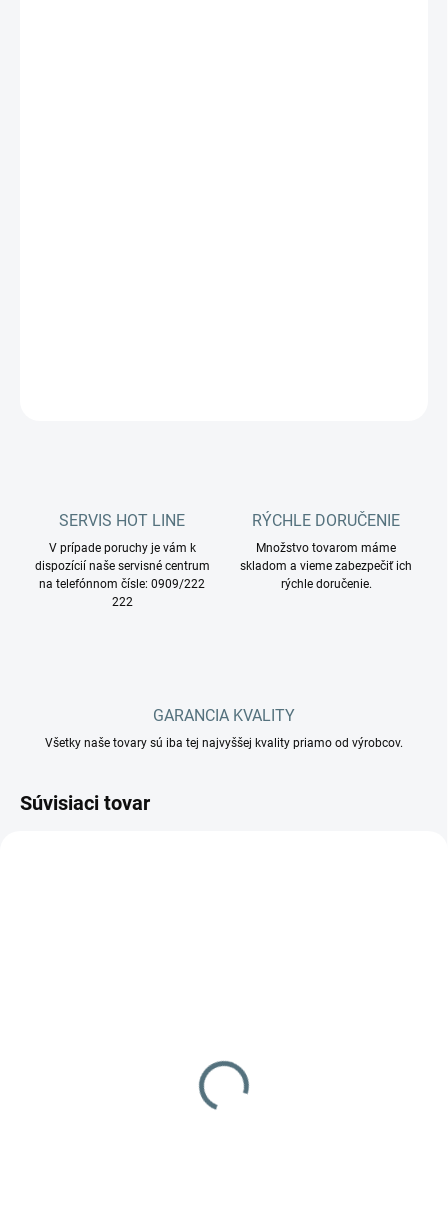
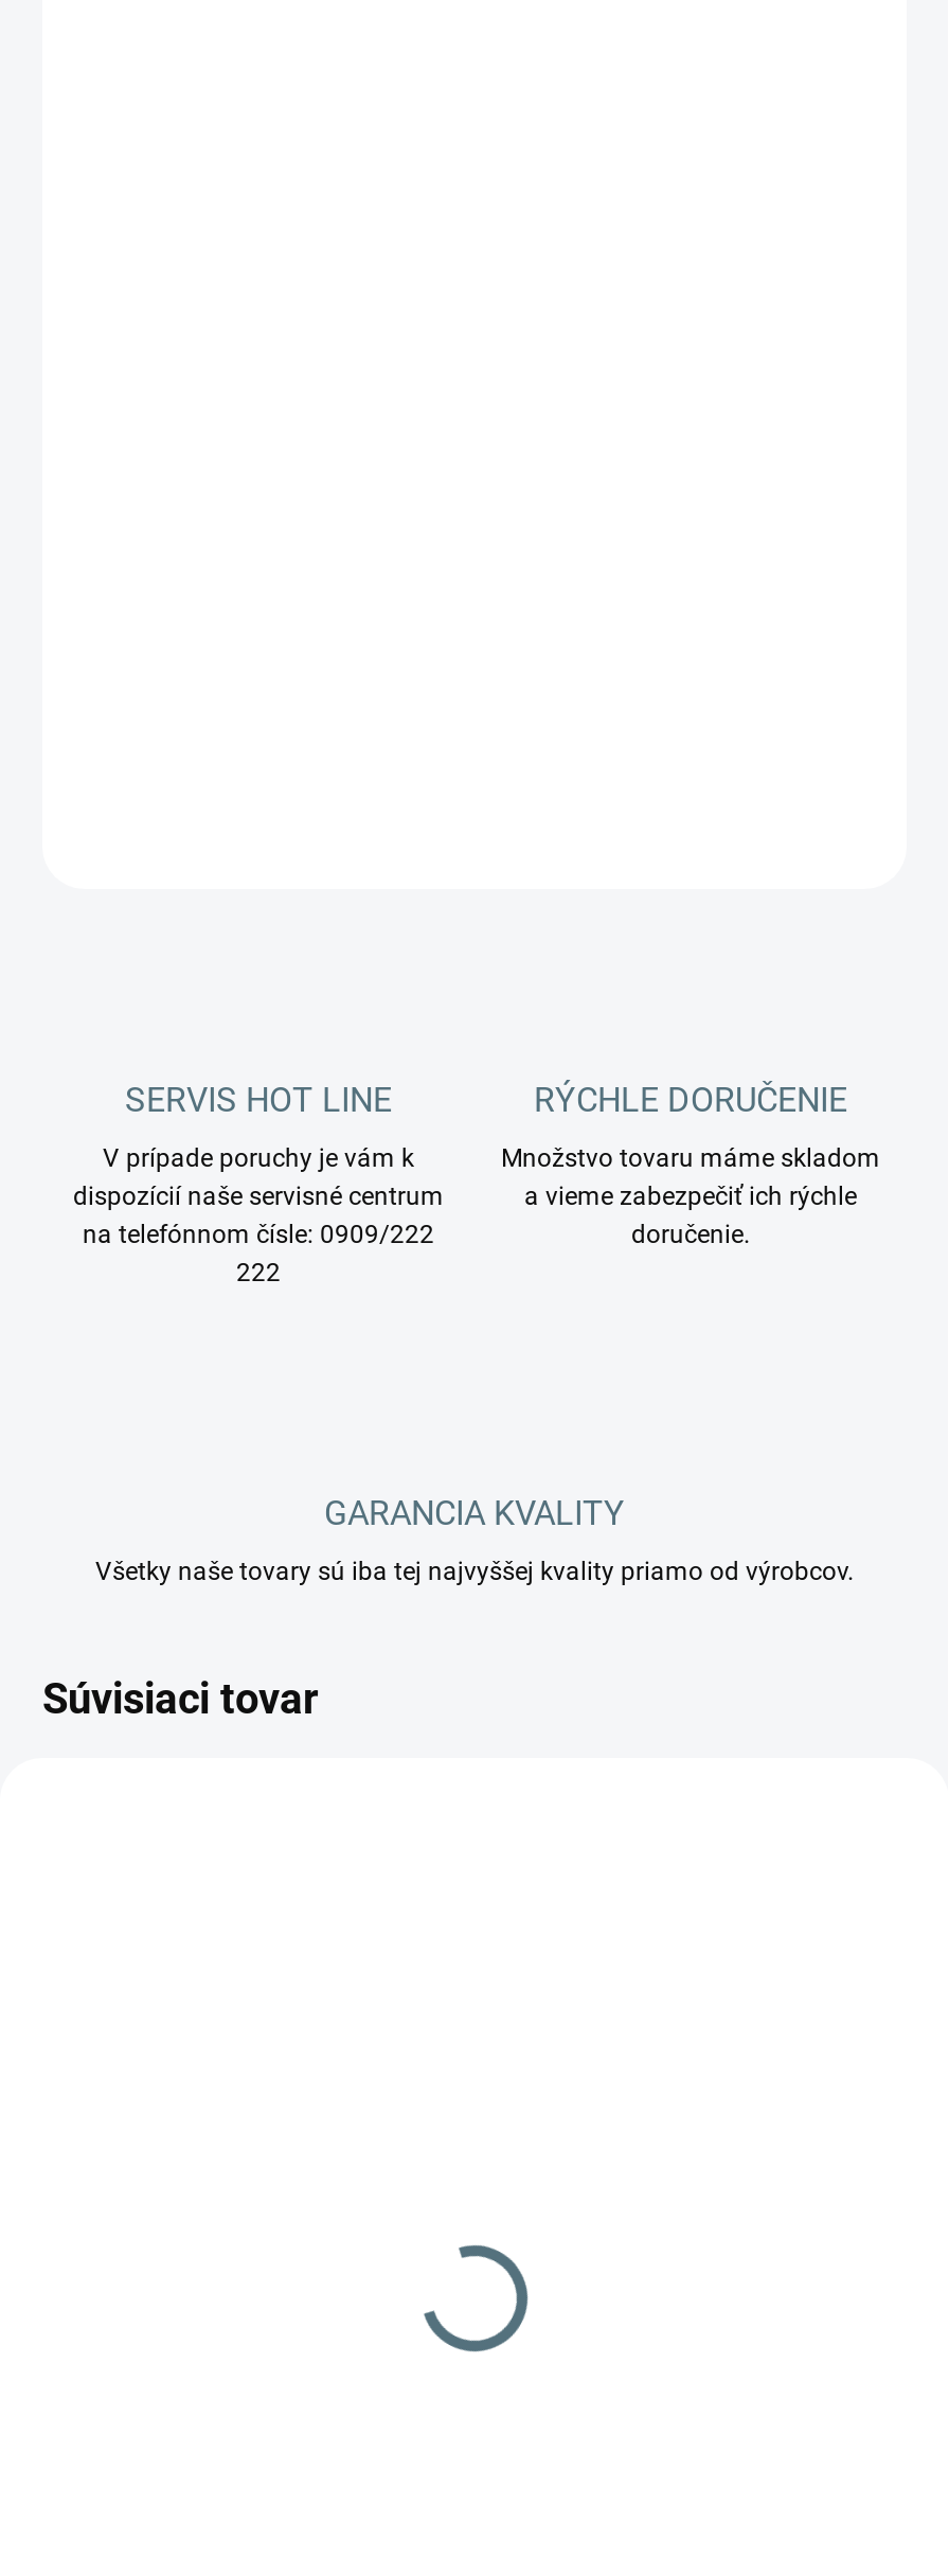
- Množstvo tovarom máme
- skladom a vieme zabezpečiť ich
- rýchle doručenie.
+ Množstvo tovaru máme skladom
+ a vieme zabezpečiť ich rýchle
+ doručenie.

- [image]
+ [image]
